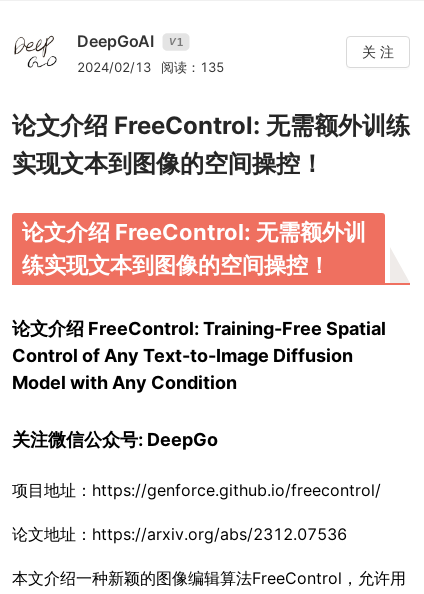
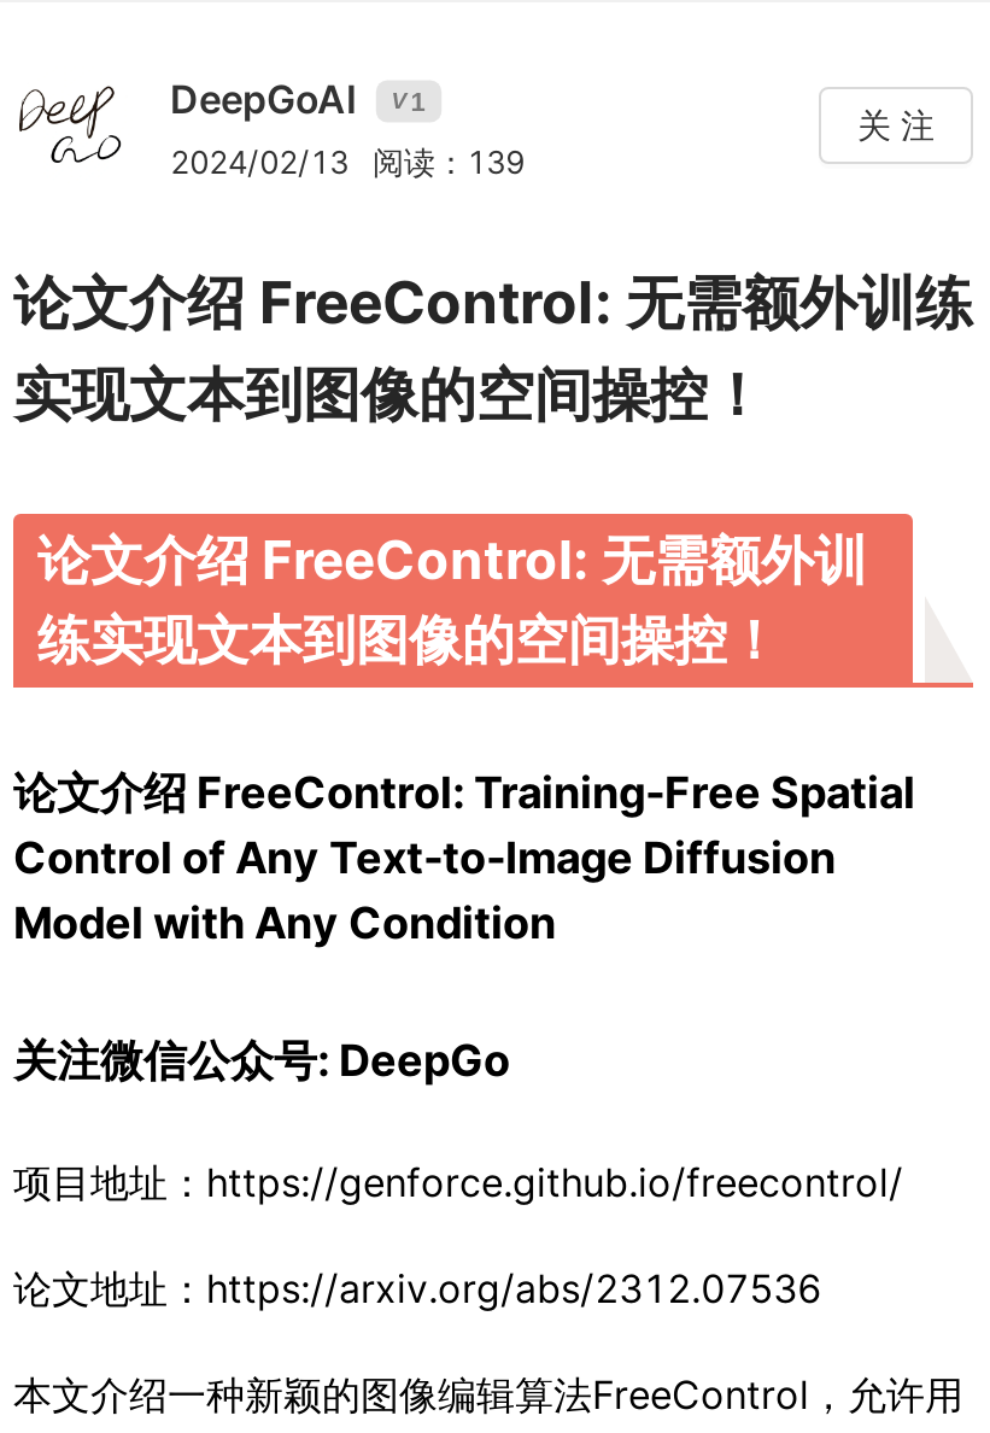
- 2024/02/13 阅读：135
+ 2024/02/13 阅读：139
